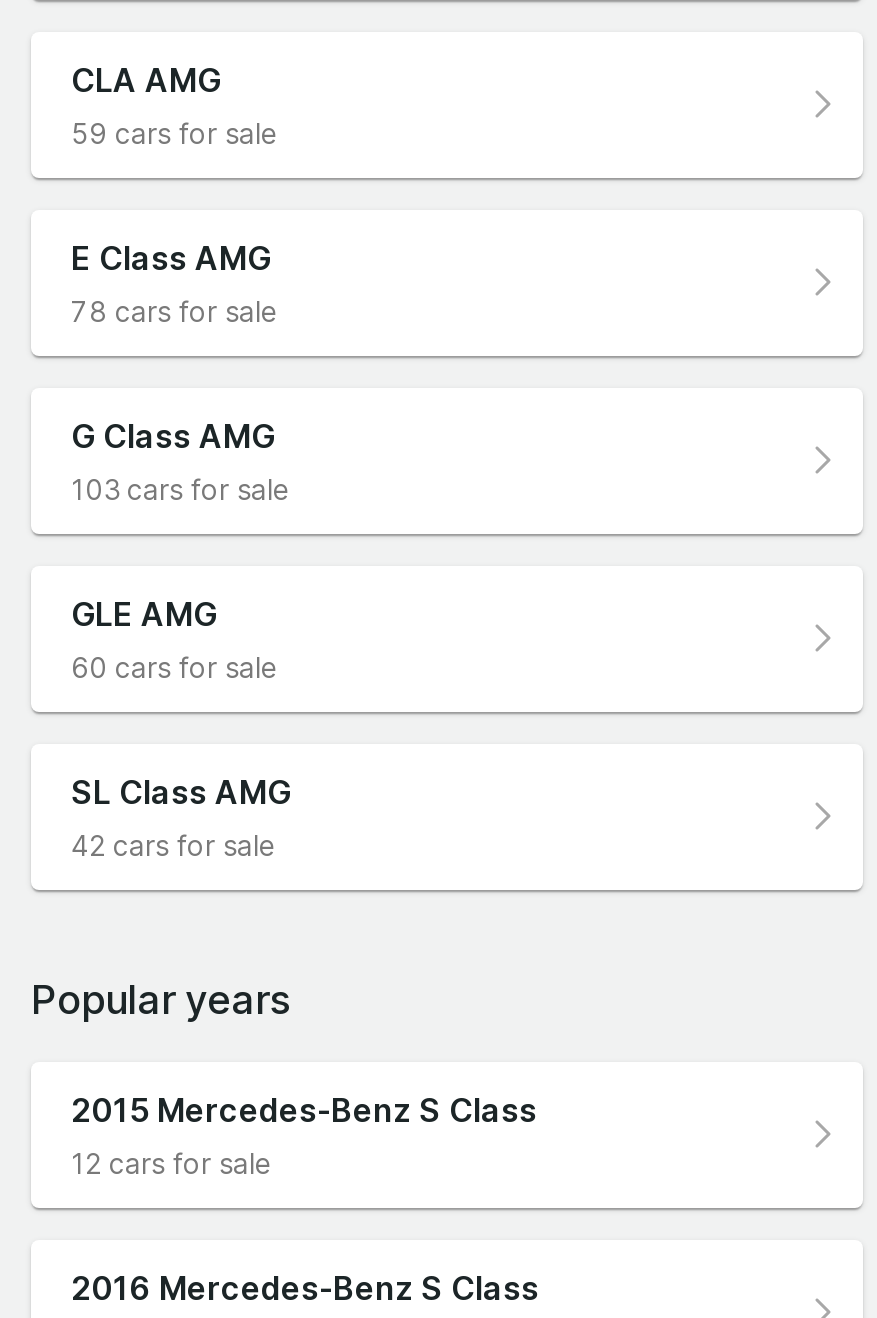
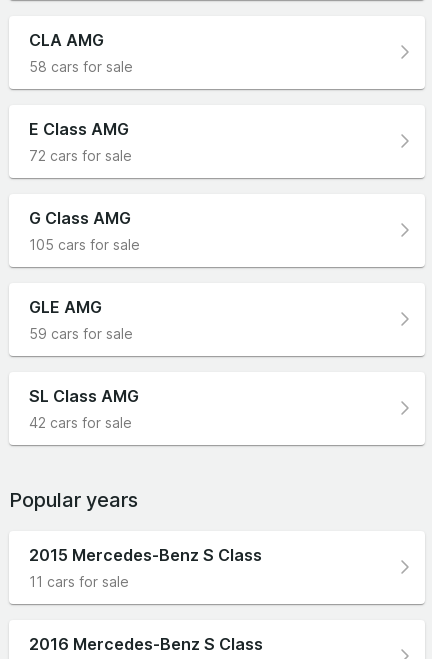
- 59 cars for sale
+ 58 cars for sale

- 78 cars for sale
+ 72 cars for sale

- 103 cars for sale
+ 105 cars for sale

- 60 cars for sale
+ 59 cars for sale

- 12 cars for sale
+ 11 cars for sale
